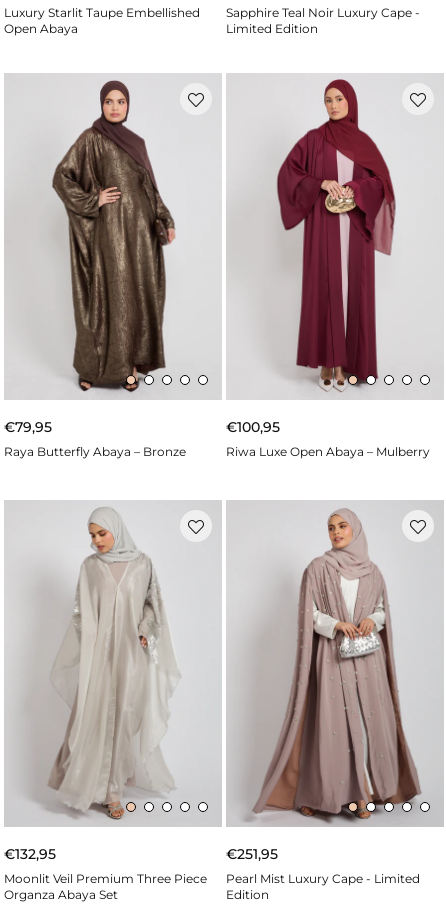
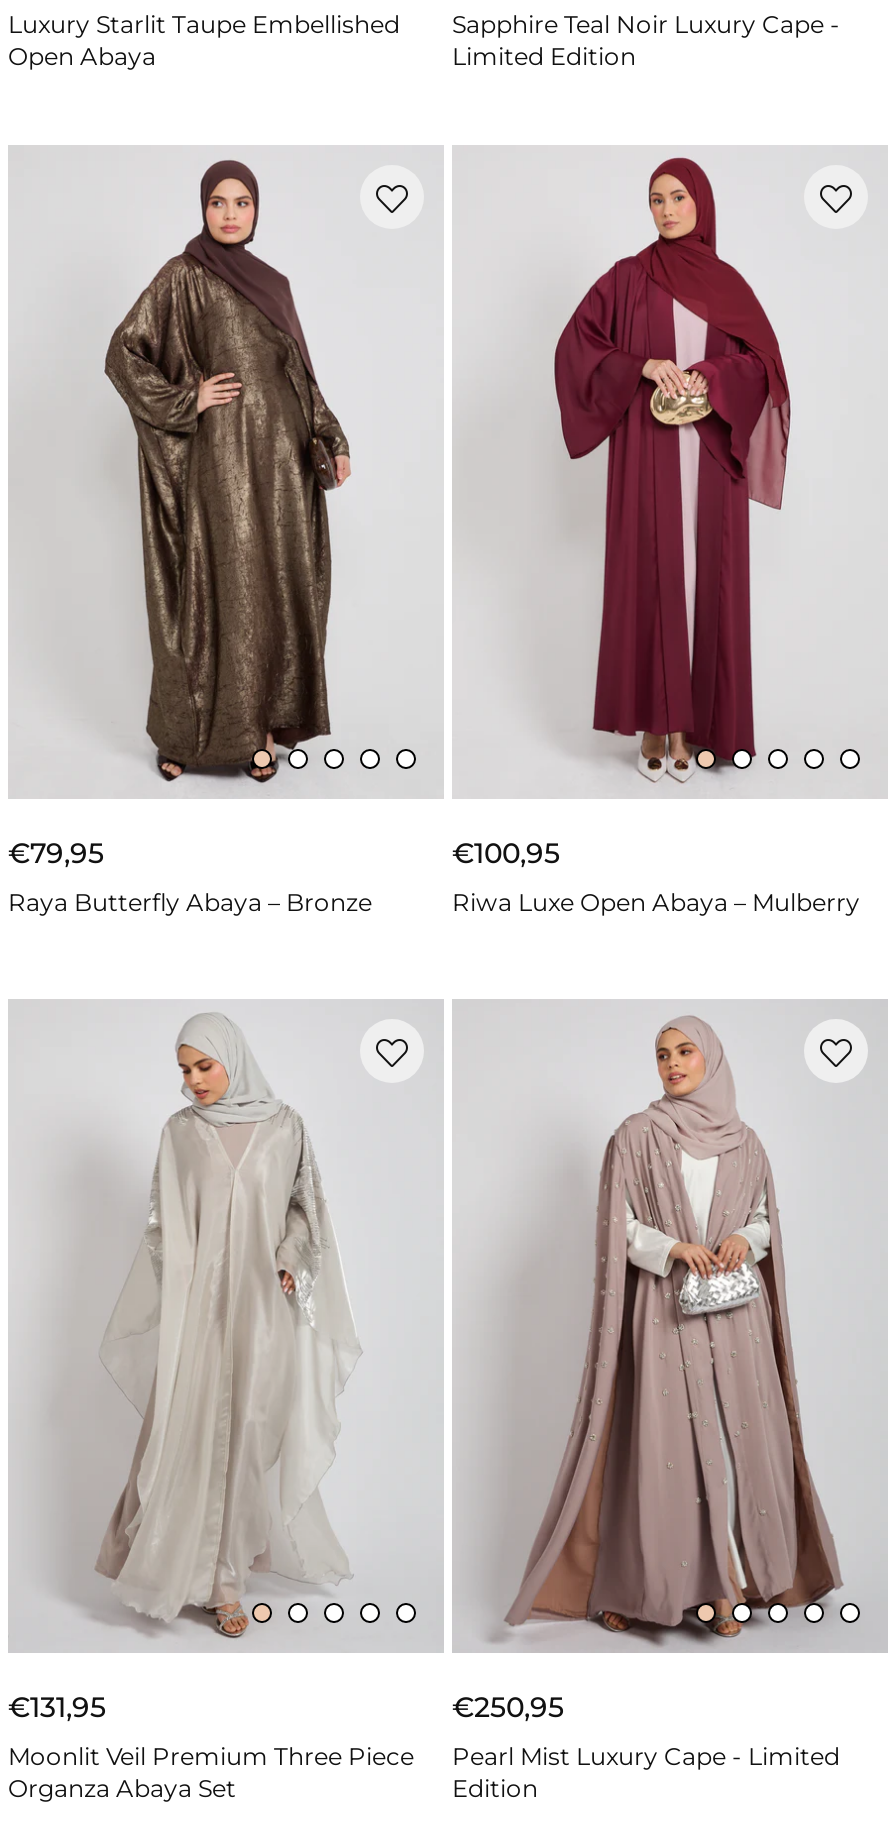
- €132,95
+ €131,95

- €251,95
+ €250,95
